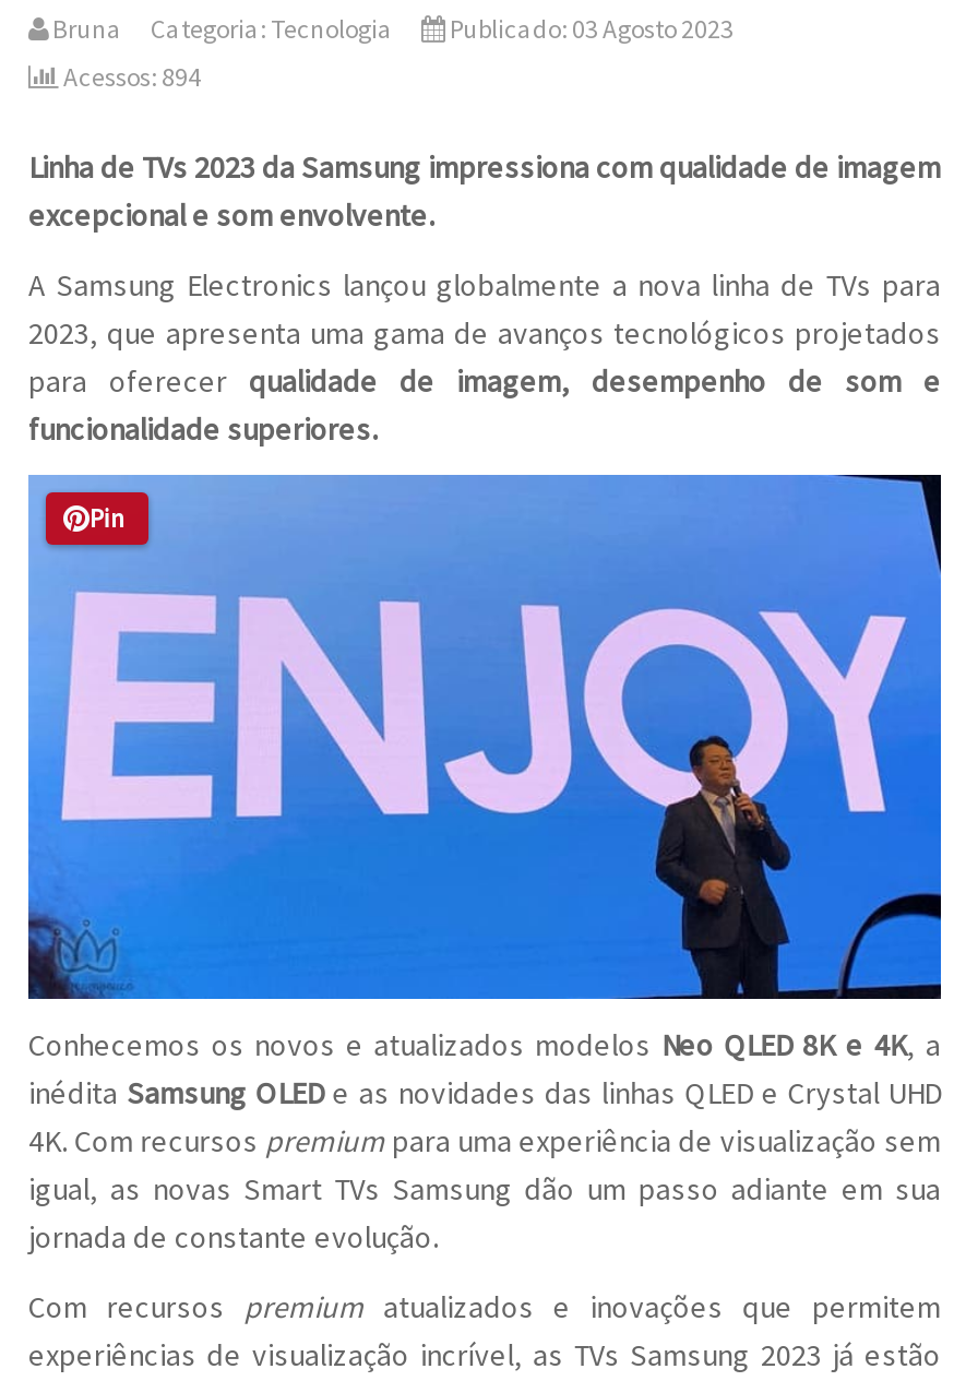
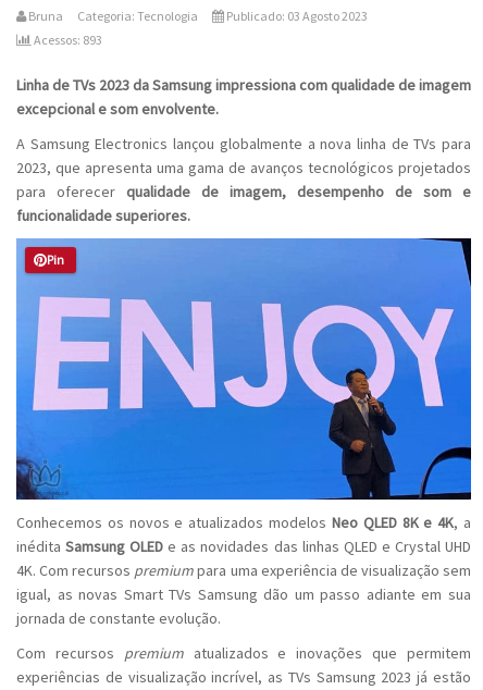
- Acessos: 894
+ Acessos: 893
